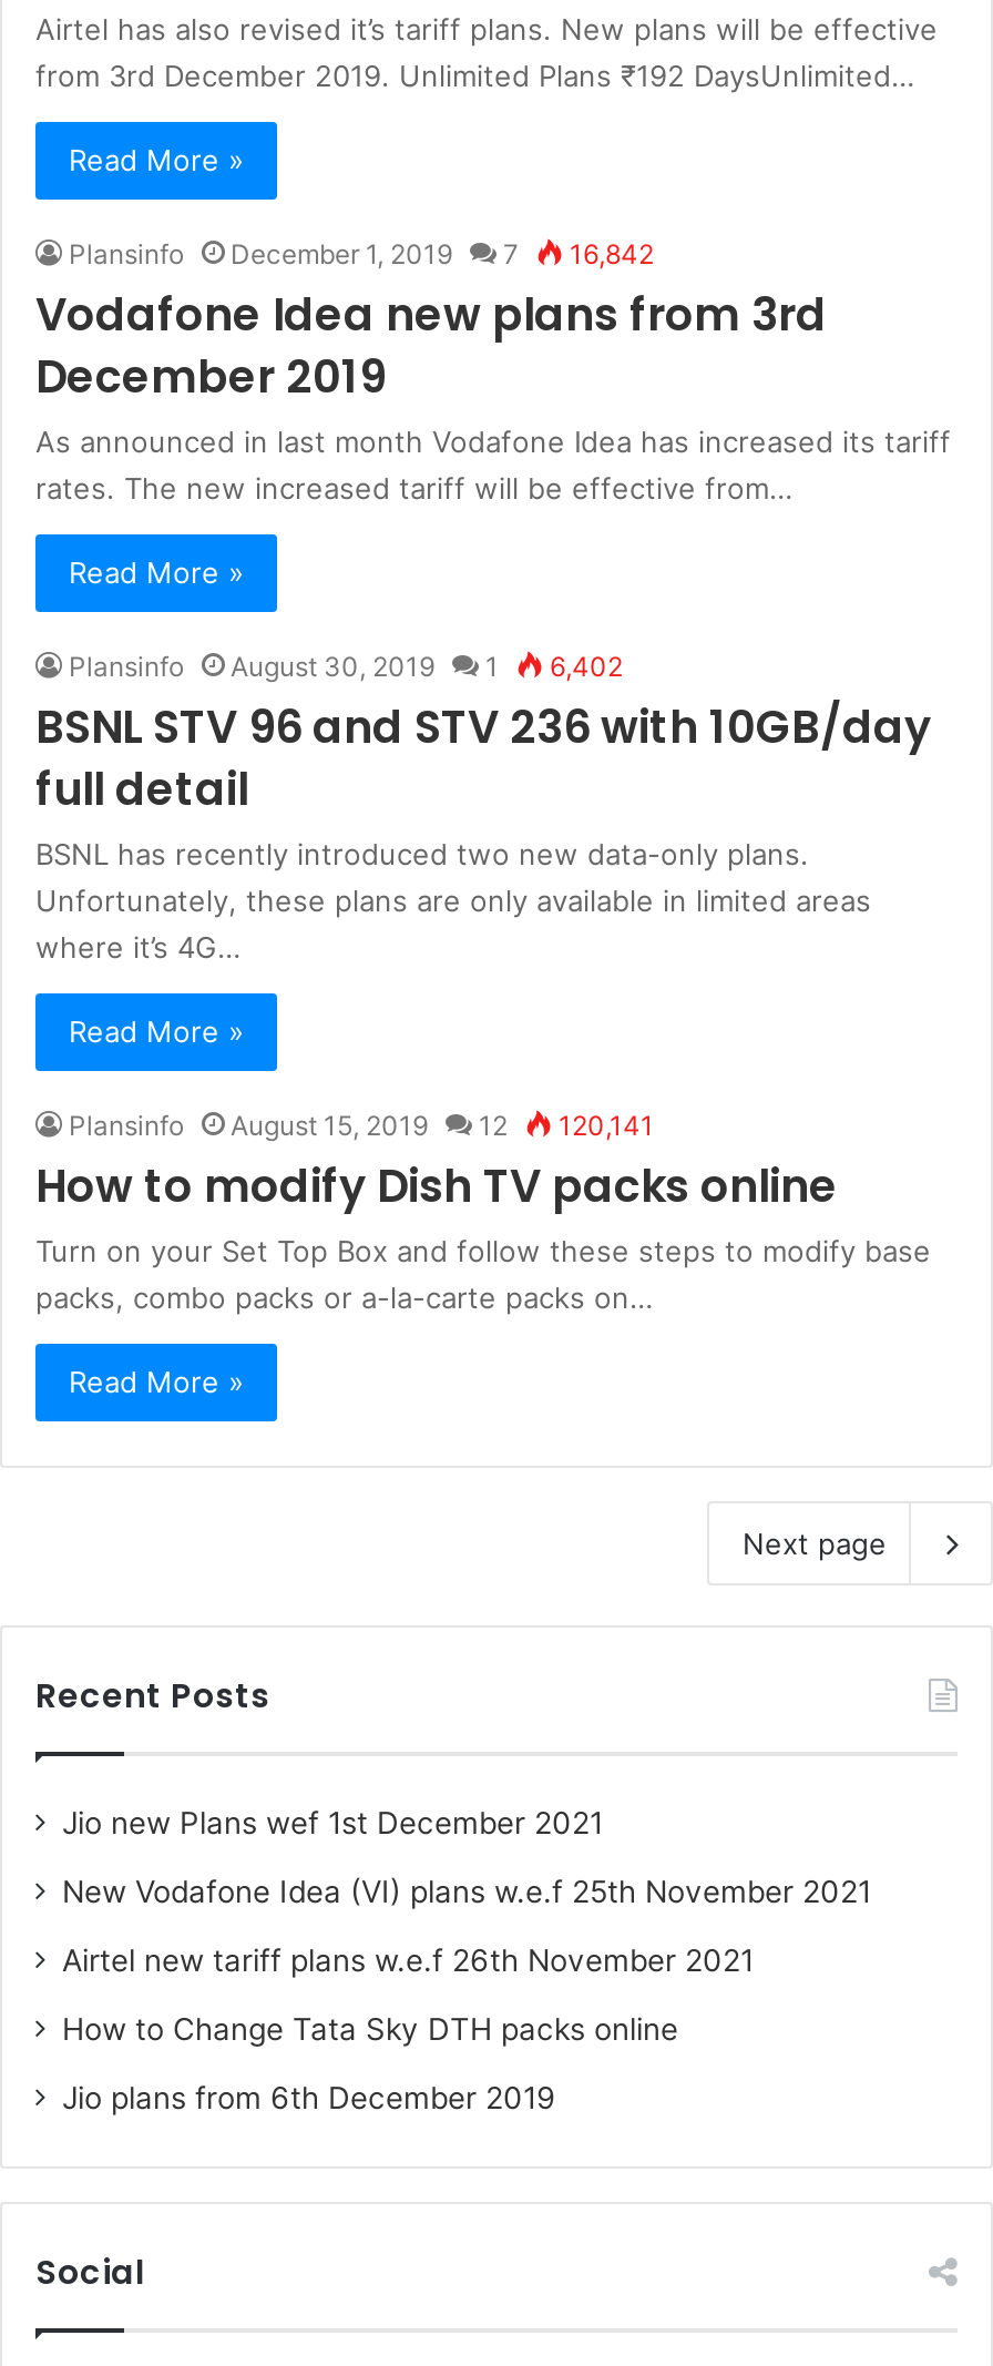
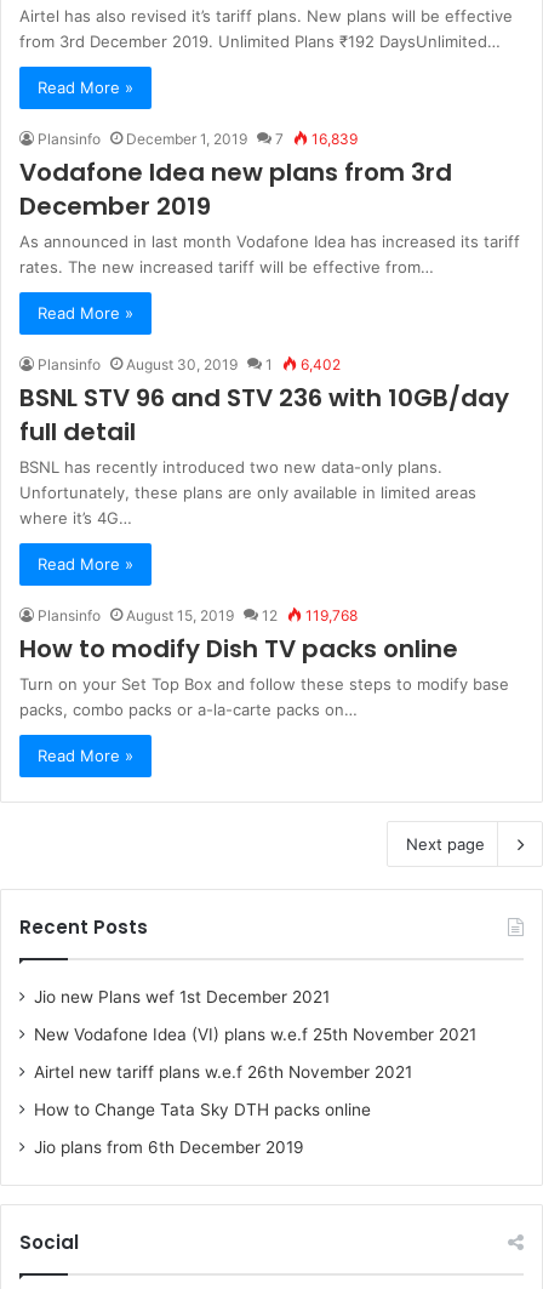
- Plansinfo December 1, 2019 7 16,842
+ Plansinfo December 1, 2019 7 16,839

- Plansinfo August 15, 2019 12 120,141
+ Plansinfo August 15, 2019 12 119,768
